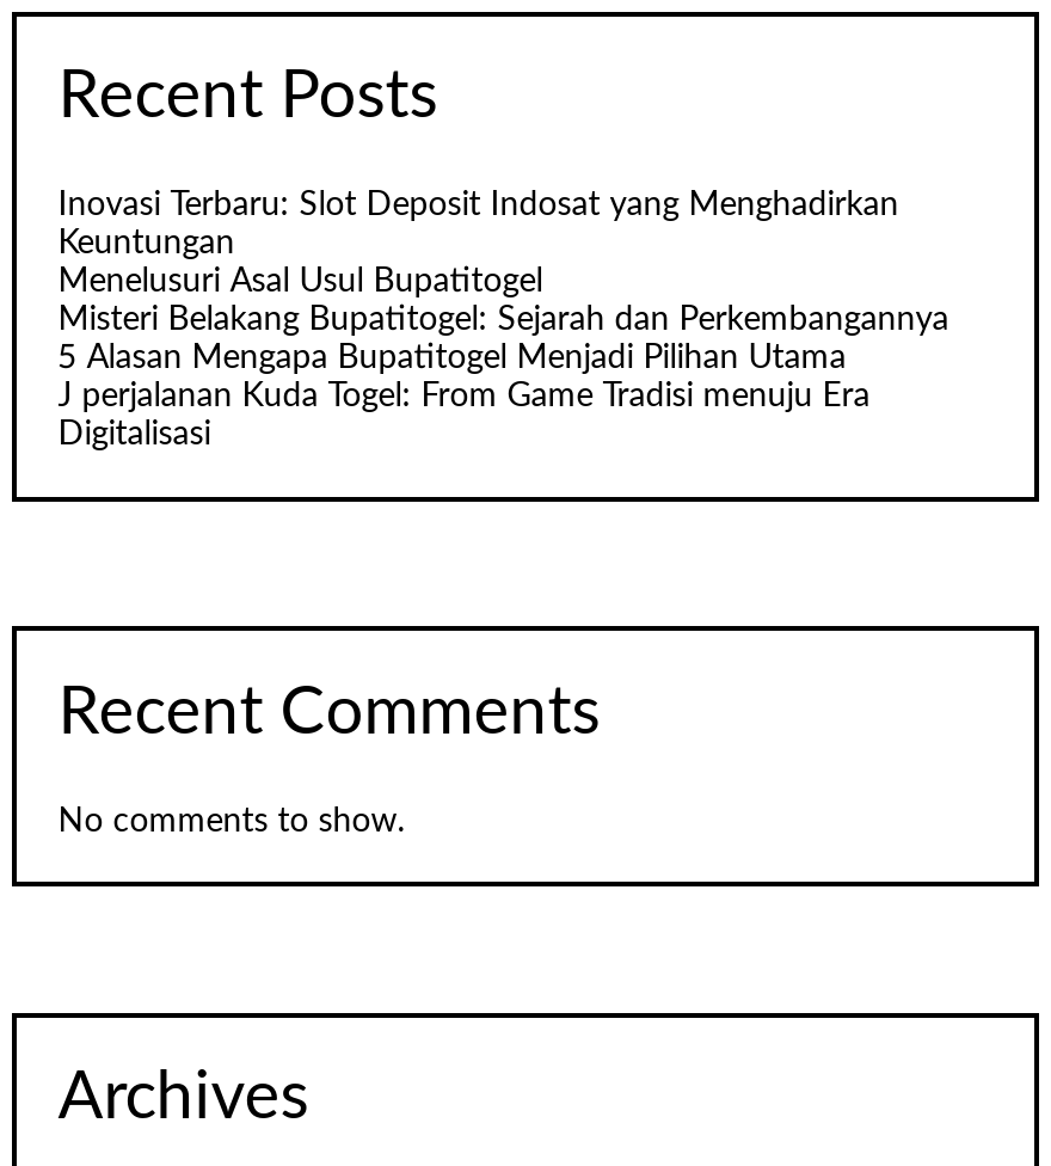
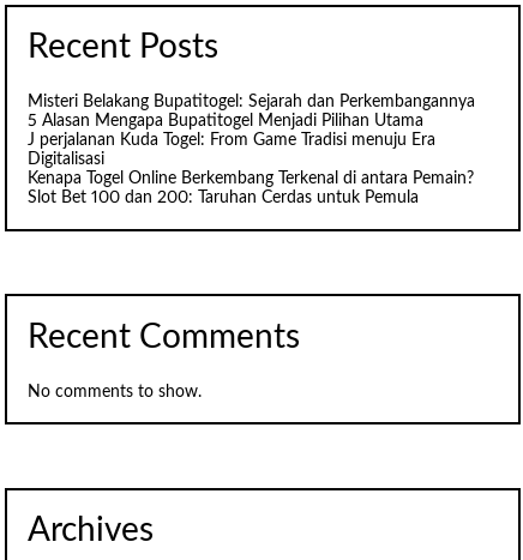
- Inovasi Terbaru: Slot Deposit Indosat yang Menghadirkan
- Keuntungan
- Menelusuri Asal Usul Bupatitogel

moved up: Misteri Belakang Bupatitogel: Sejarah dan Perkembangannya | 5 Alasan Mengapa Bupatitogel Menjadi Pilihan Utama | J perjalanan Kuda Togel: From Game Tradisi menuju Era | Digitalisasi

+ Kenapa Togel Online Berkembang Terkenal di antara Pemain?
+ Slot Bet 100 dan 200: Taruhan Cerdas untuk Pemula
